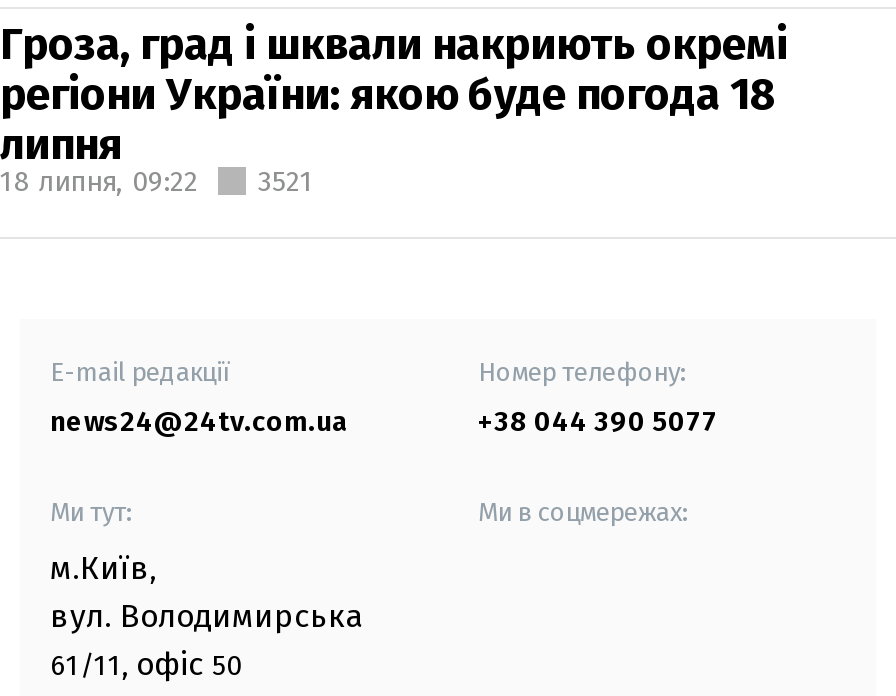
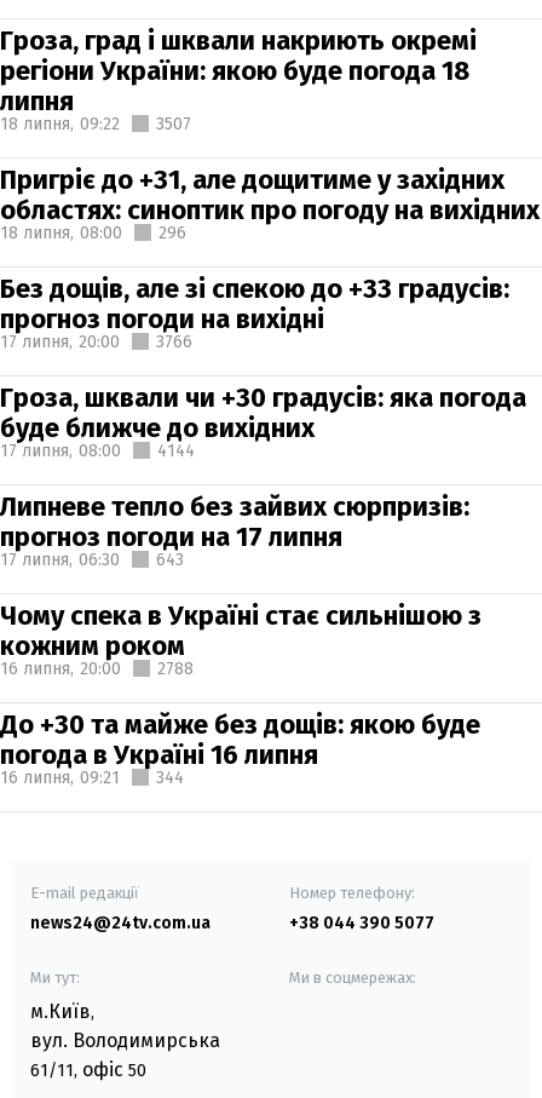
- 3521
+ 3507
+ Пригріє до +31, але дощитиме у західних
+ областях: синоптик про погоду на вихідних
+ 18 липня, 08:00
+ 296
+ Без дощів, але зі спекою до +33 градусів:
+ прогноз погоди на вихідні
+ 17 липня, 20:00
+ 3766
+ Гроза, шквали чи +30 градусів: яка погода
+ буде ближче до вихідних
+ 17 липня, 08:00
+ 4144
+ Липневе тепло без зайвих сюрпризів:
+ прогноз погоди на 17 липня
+ 17 липня, 06:30
+ 643
+ Чому спека в Україні стає сильнішою з
+ кожним роком
+ 16 липня, 20:00
+ 2788
+ До +30 та майже без дощів: якою буде
+ погода в Україні 16 липня
+ 16 липня, 09:21
+ 344
